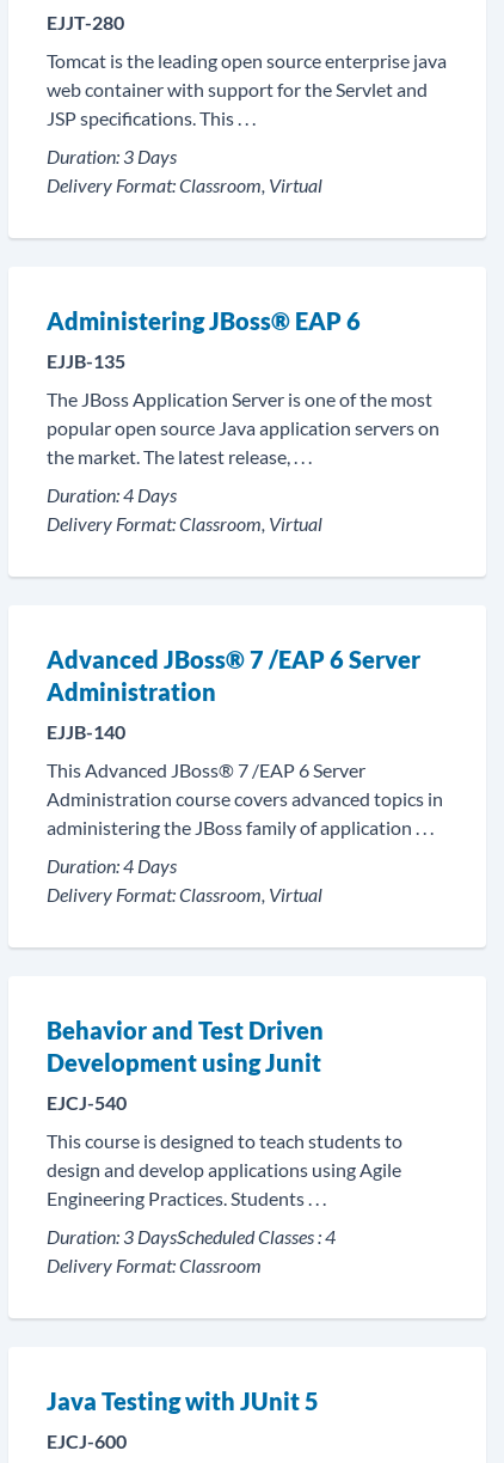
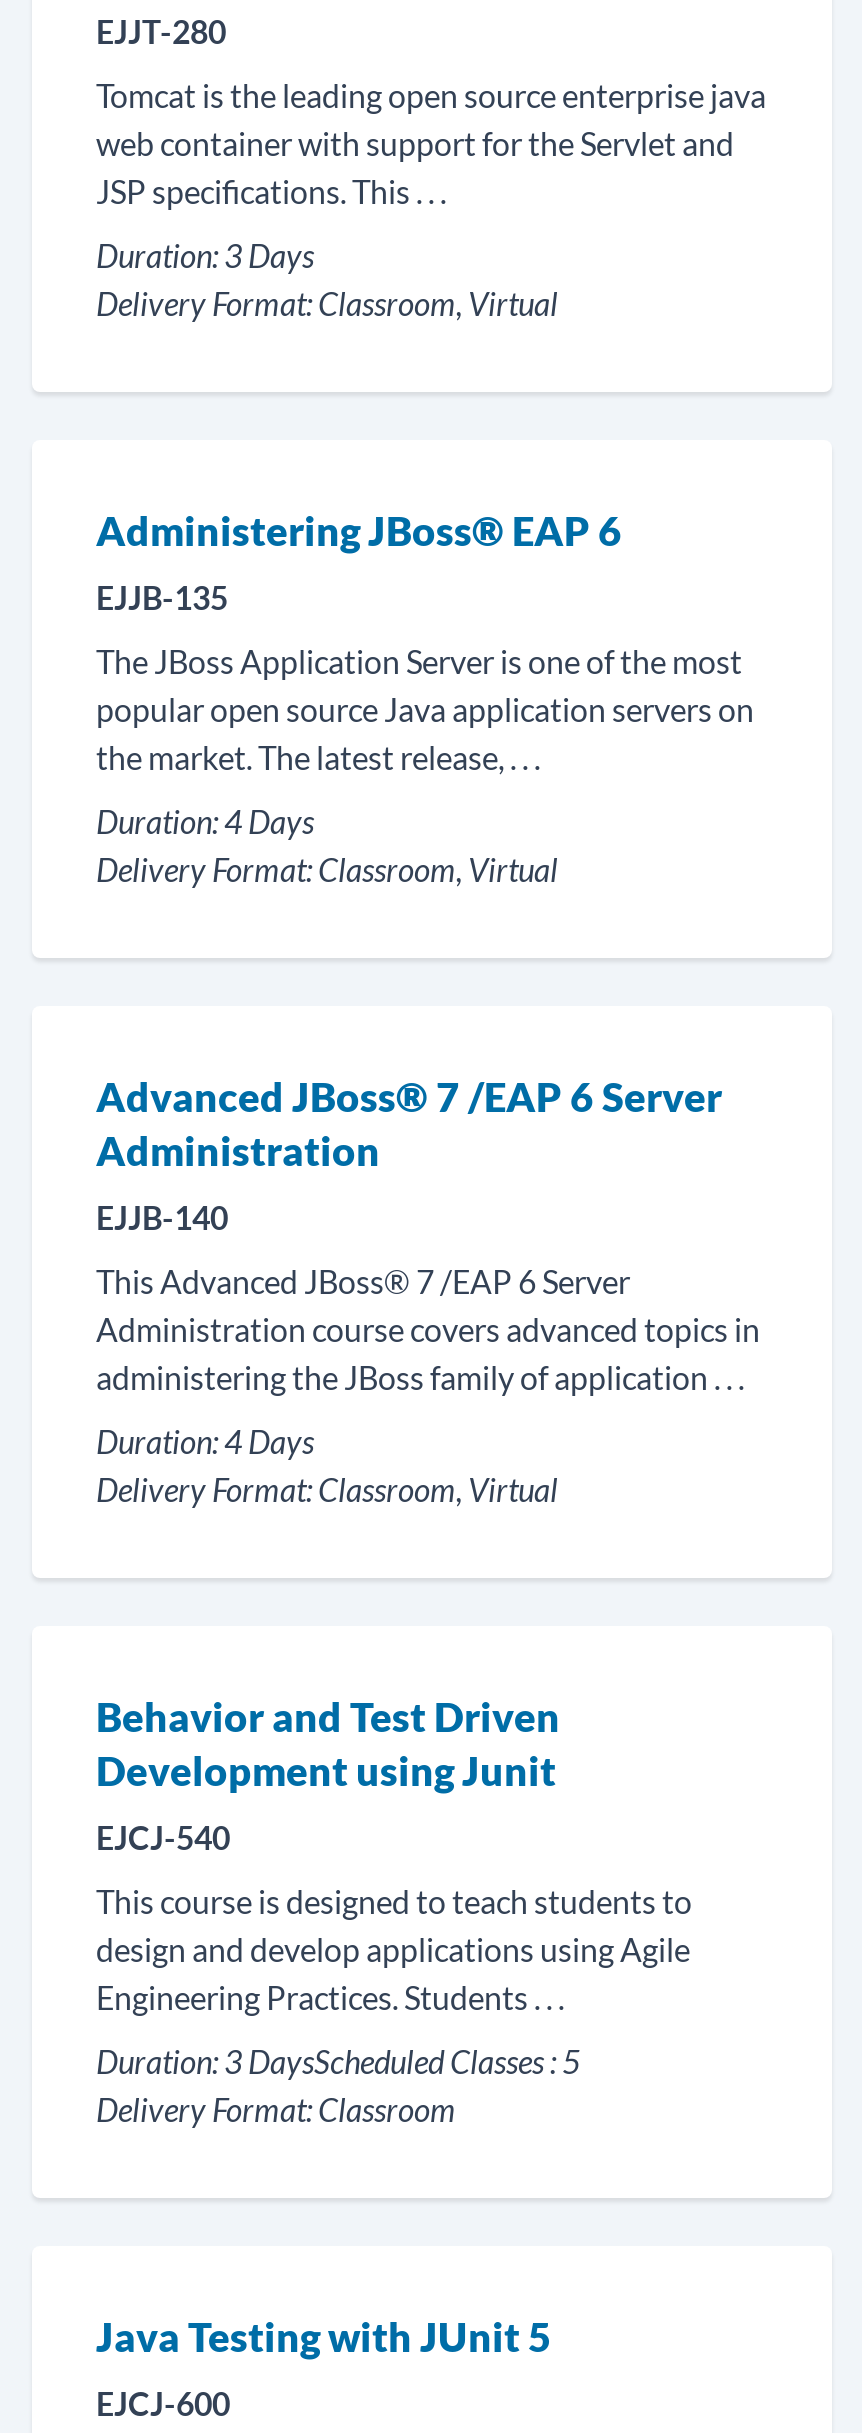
- Duration: 3 DaysScheduled Classes : 4
+ Duration: 3 DaysScheduled Classes : 5
